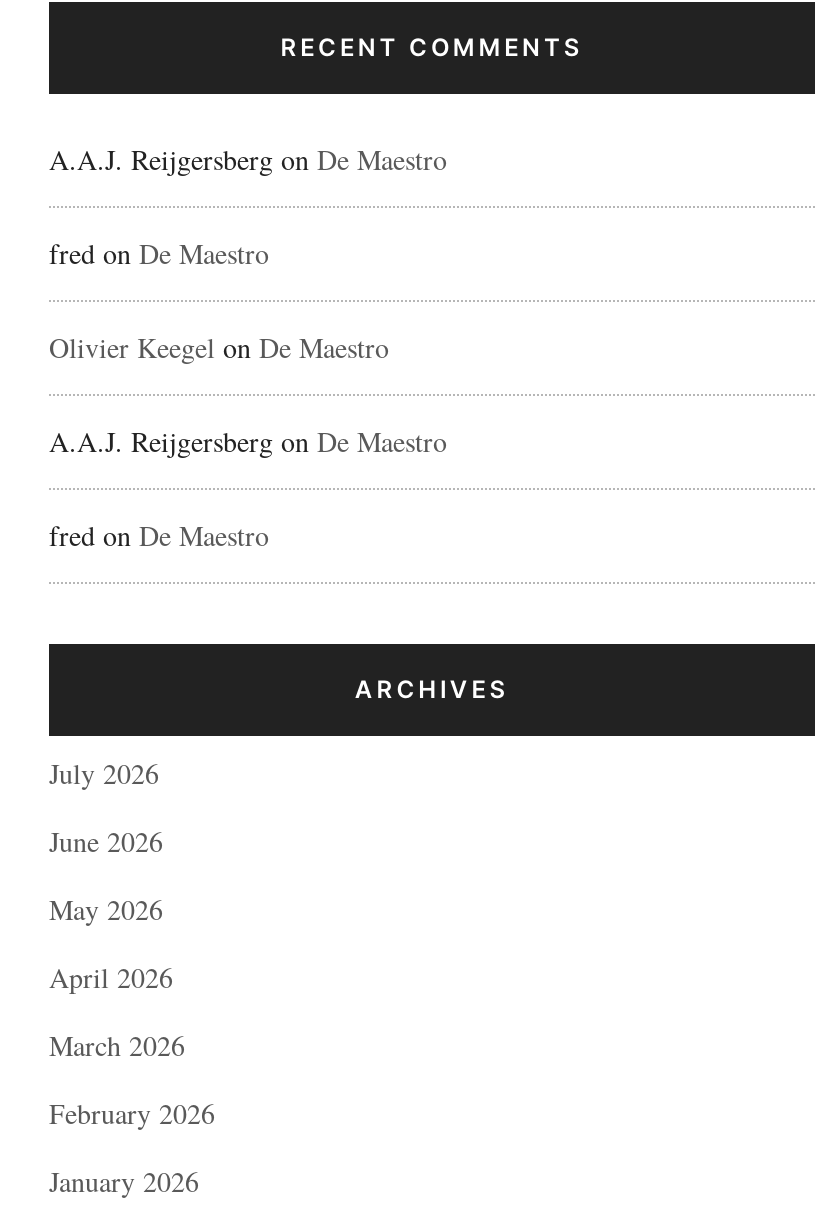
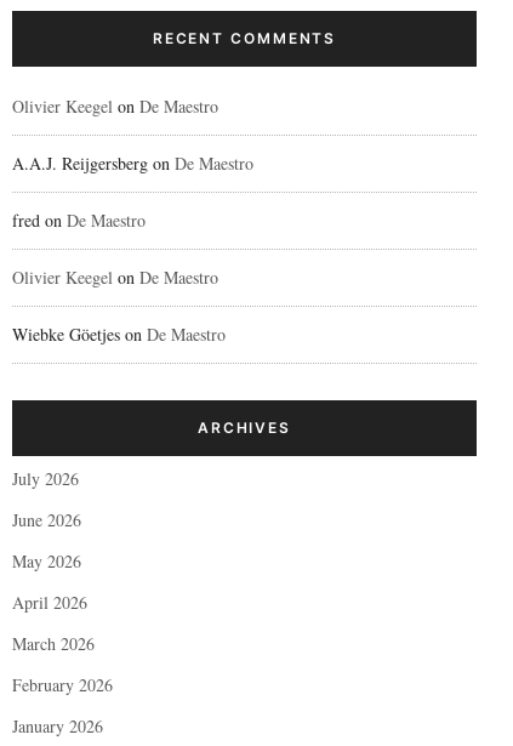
- A.A.J. Reijgersberg on De Maestro
- fred on De Maestro

moved up: Olivier Keegel on De Maestro | A.A.J. Reijgersberg on De Maestro | fred on De Maestro

+ Olivier Keegel on De Maestro
+ Wiebke Göetjes on De Maestro
